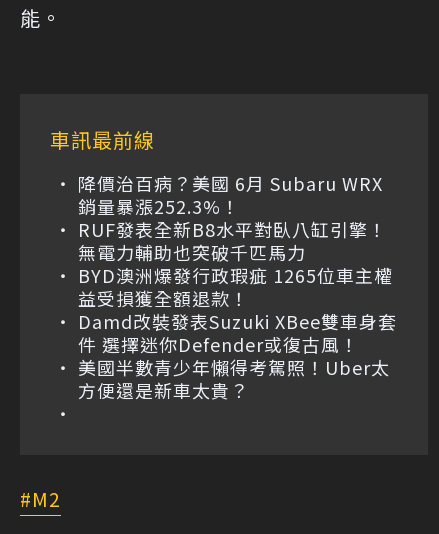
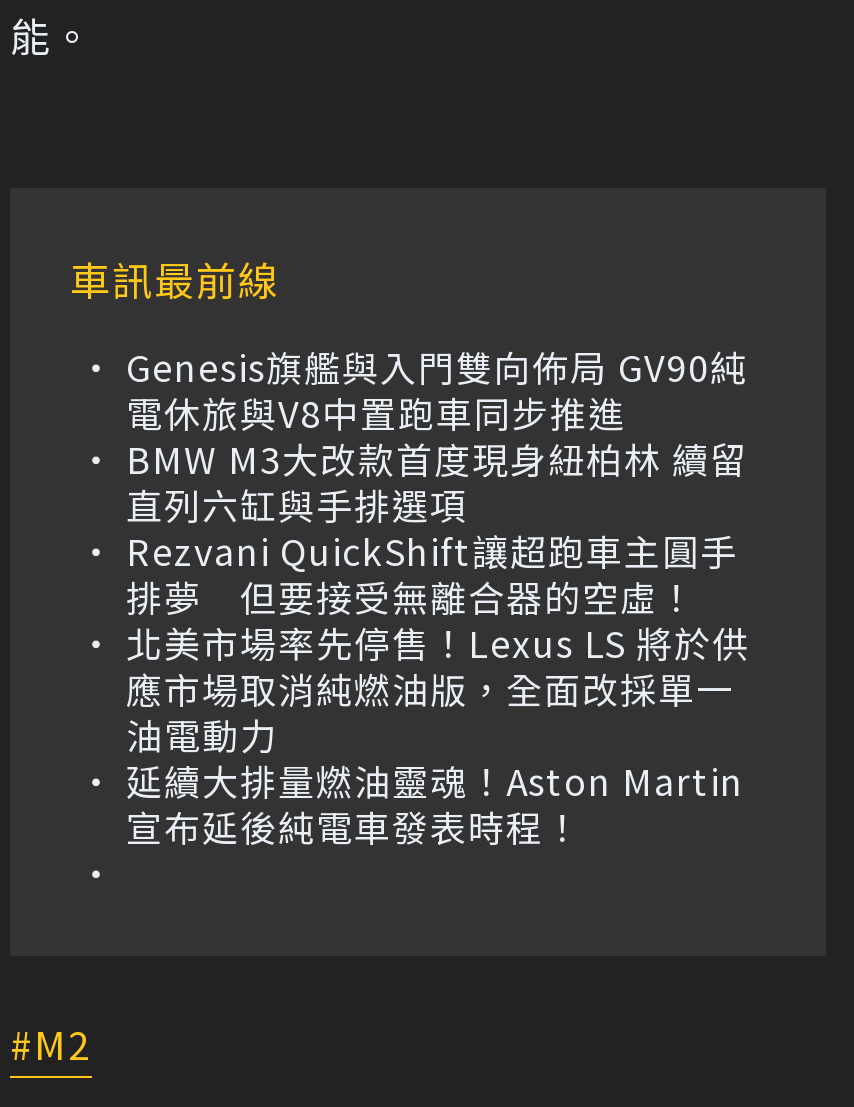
- 降價治百病？美國 6月 Subaru WRX
- 銷量暴漲252.3%！
- RUF發表全新B8水平對臥八缸引擎！
- 無電力輔助也突破千匹馬力
- BYD澳洲爆發行政瑕疵 1265位車主權
- 益受損獲全額退款！
- Damd改裝發表Suzuki XBee雙車身套
- 件 選擇迷你Defender或復古風！
- 美國半數青少年懶得考駕照！Uber太
- 方便還是新車太貴？
+ Genesis旗艦與入門雙向佈局 GV90純
+ 電休旅與V8中置跑車同步推進
+ BMW M3大改款首度現身紐柏林 續留
+ 直列六缸與手排選項
+ Rezvani QuickShift讓超跑車主圓手
+ 排夢 但要接受無離合器的空虛！
+ 北美市場率先停售！Lexus LS 將於供
+ 應市場取消純燃油版，全面改採單一
+ 油電動力
+ 延續大排量燃油靈魂！Aston Martin
+ 宣布延後純電車發表時程！
